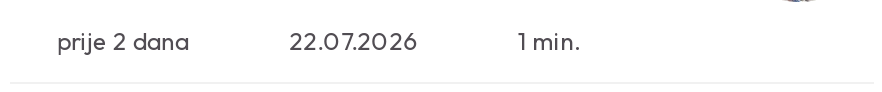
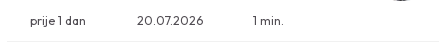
- prije 2 dana
- 22.07.2026
+ prije 1 dan
+ 20.07.2026
